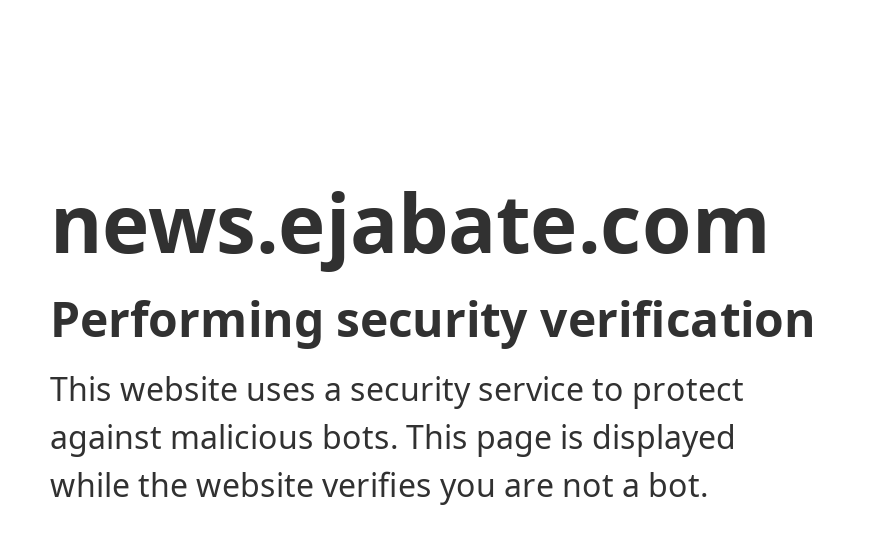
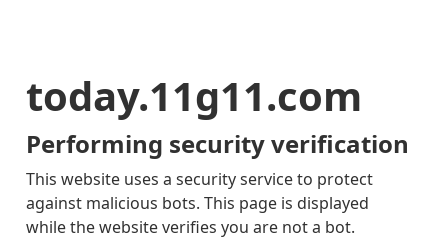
- news.ejabate.com
+ today.11g11.com
